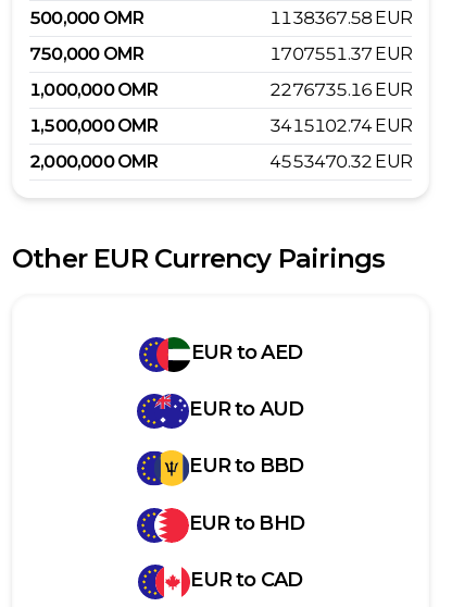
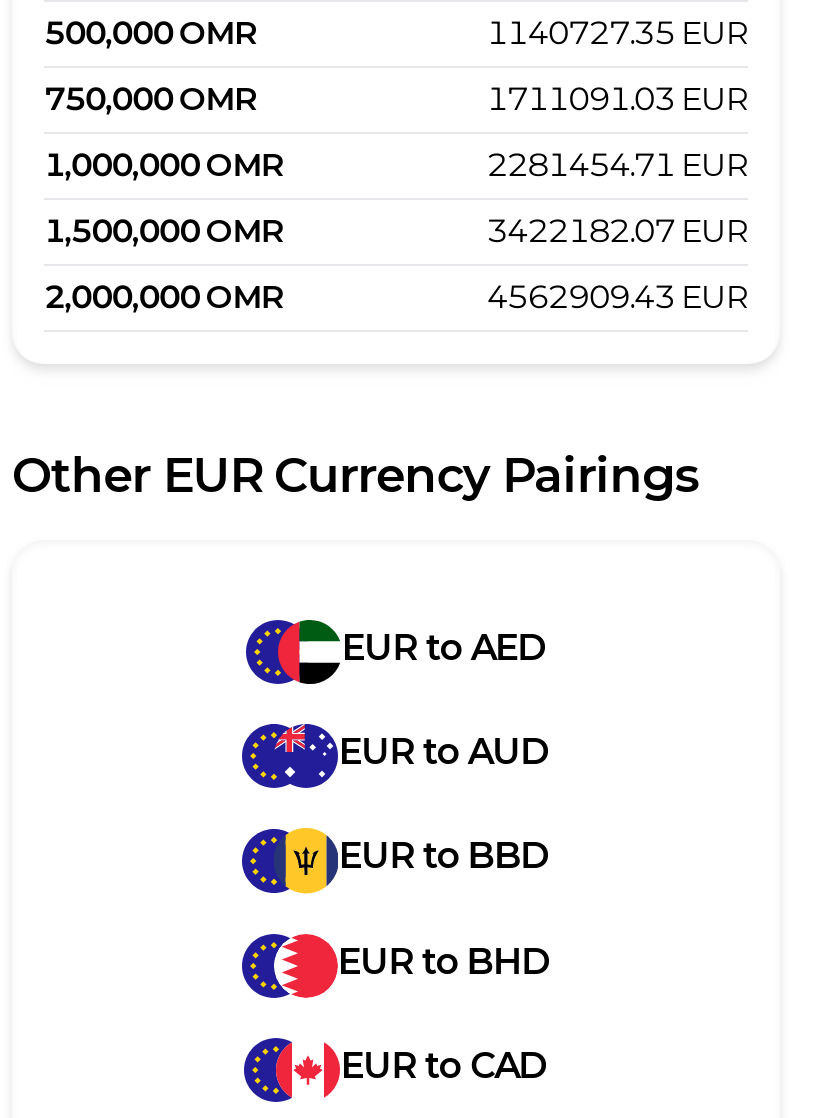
- 1138367.58 EUR
+ 1140727.35 EUR

- 1707551.37 EUR
+ 1711091.03 EUR

- 2276735.16 EUR
+ 2281454.71 EUR

- 3415102.74 EUR
+ 3422182.07 EUR

- 4553470.32 EUR
+ 4562909.43 EUR
